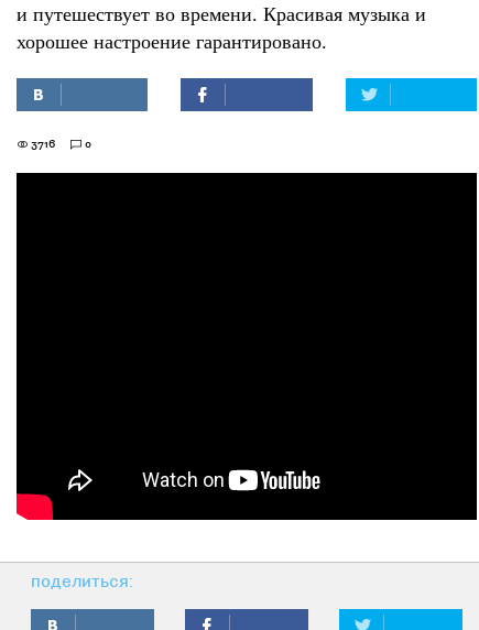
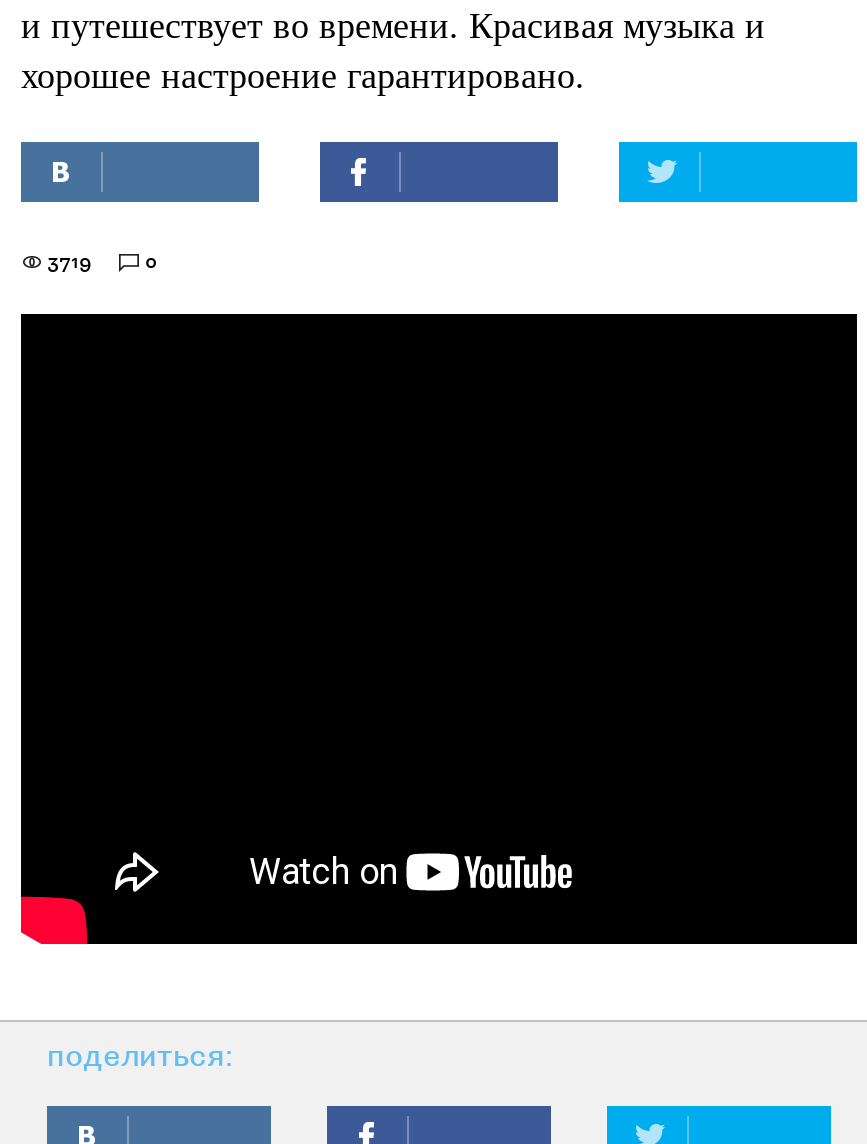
- 3716
+ 3719
